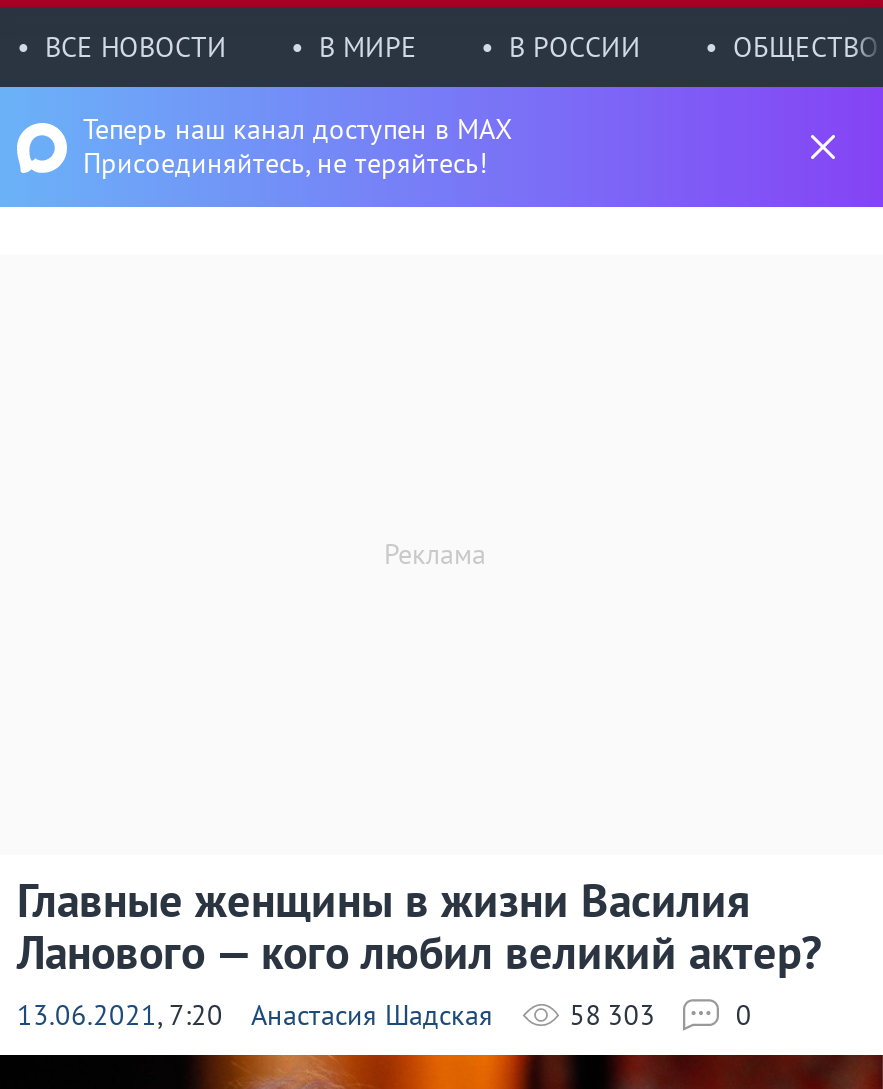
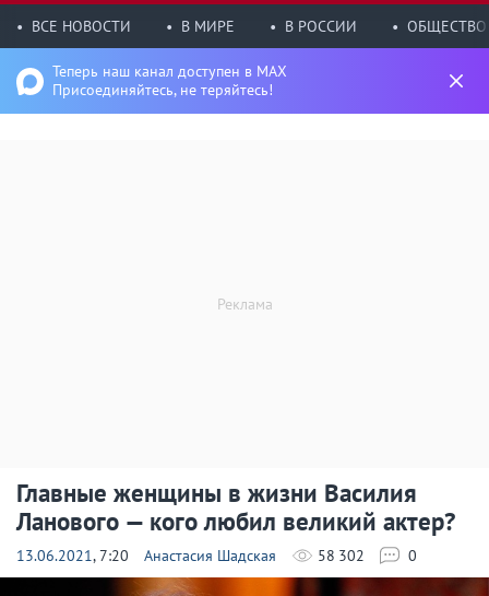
- 58 303
+ 58 302
